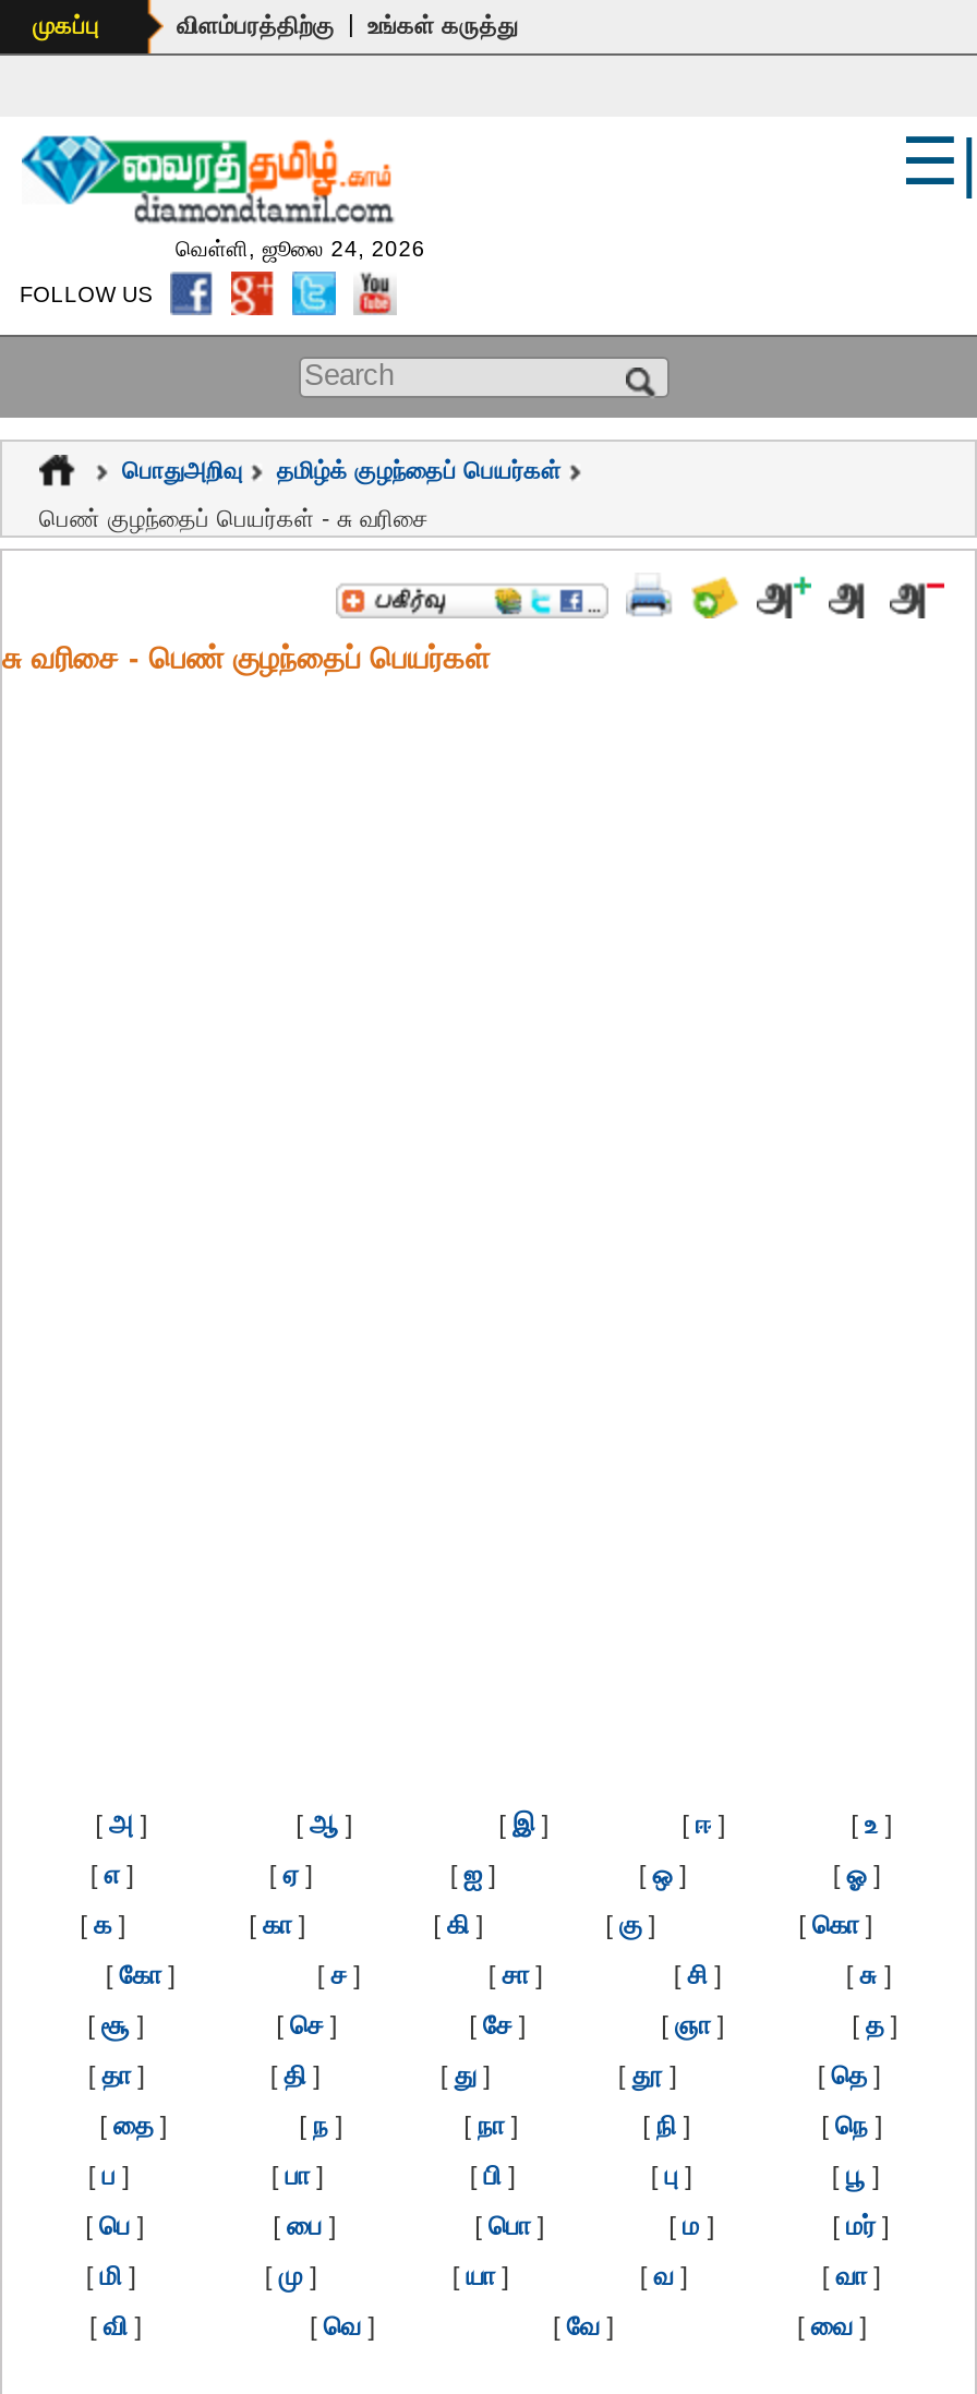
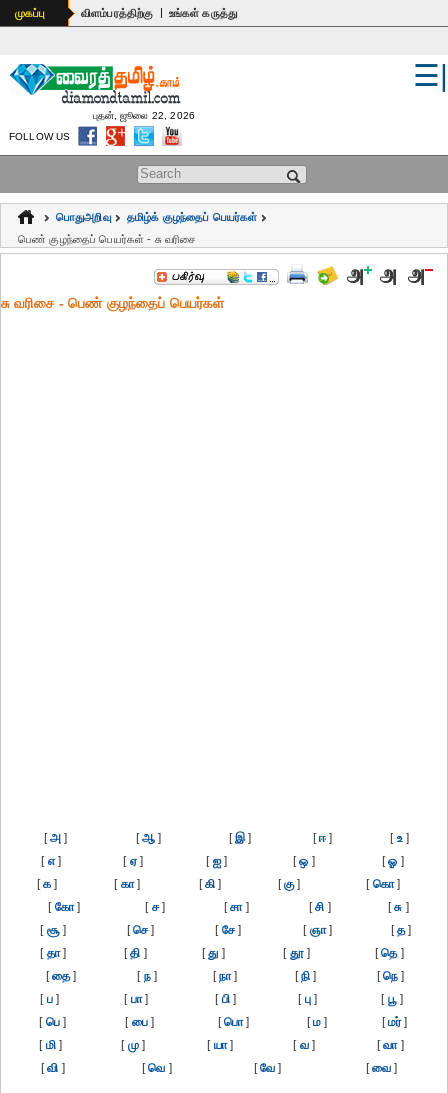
- வெள்ளி, ஜூலை 24, 2026
+ புதன், ஜூலை 22, 2026
